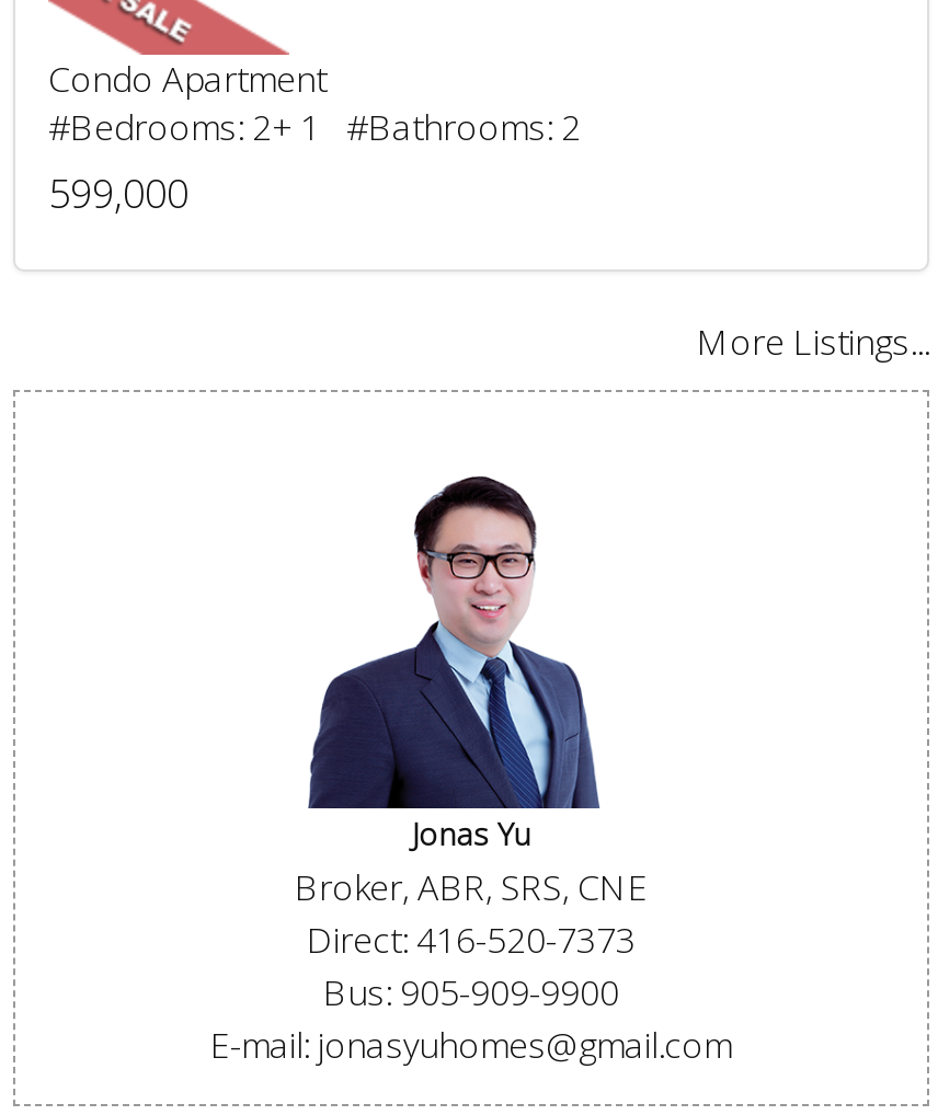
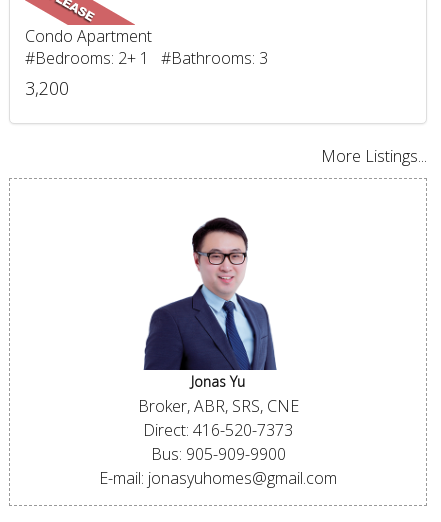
- #Bedrooms: 2+ 1 #Bathrooms: 2
+ #Bedrooms: 2+ 1 #Bathrooms: 3

- 599,000
+ 3,200
